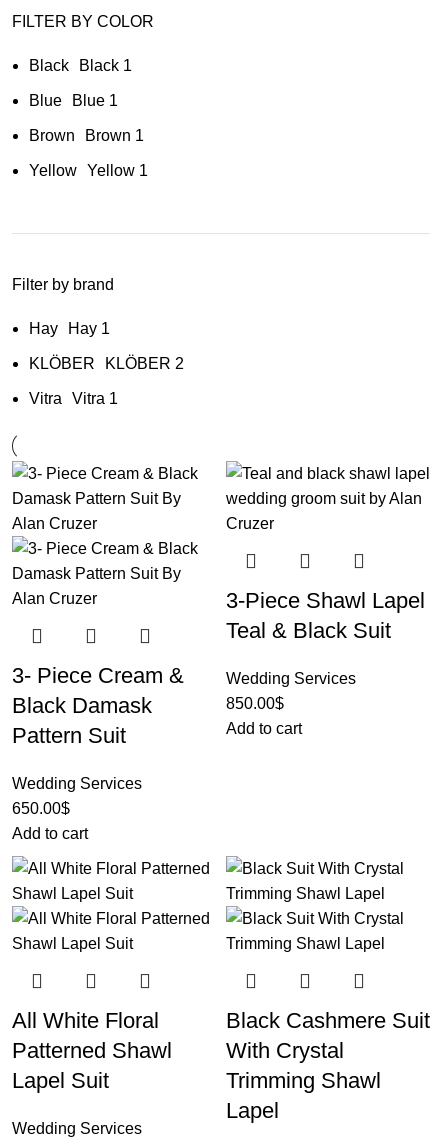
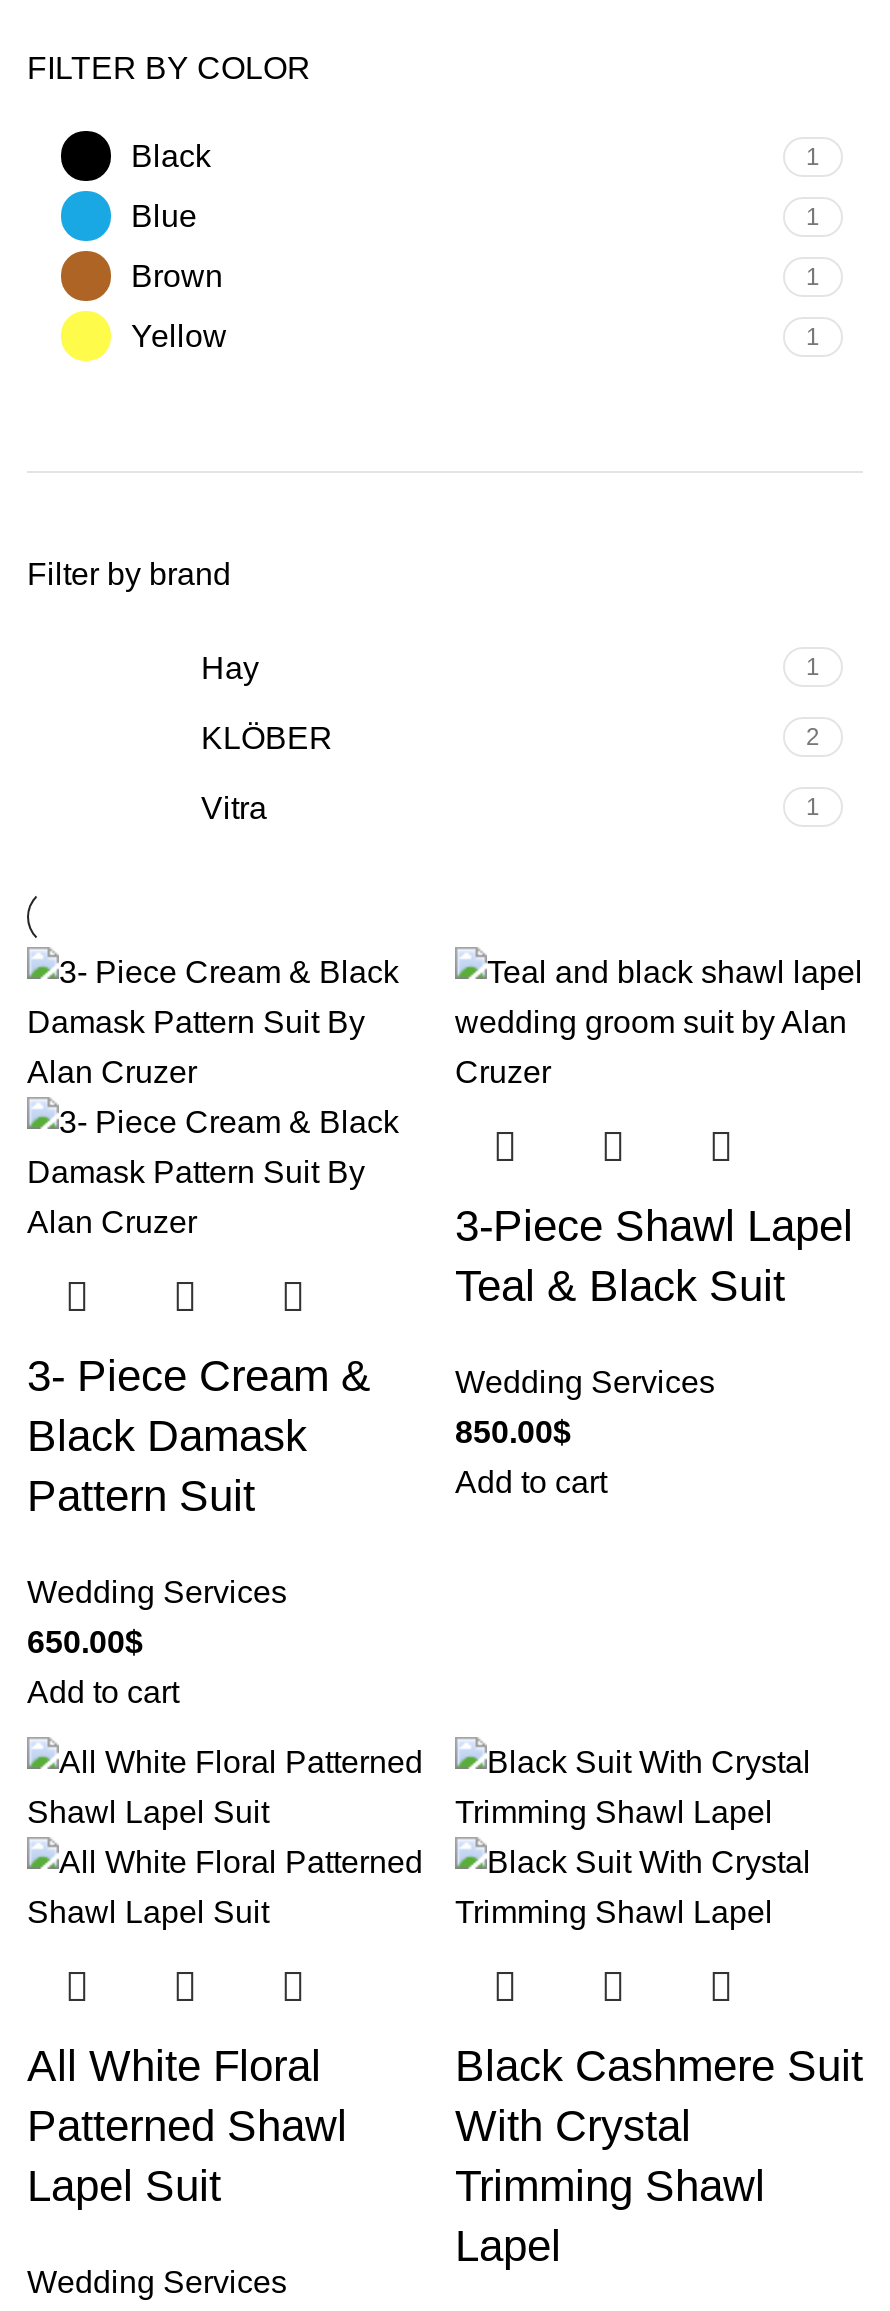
- Black Black 1
+ Black
+ 1

- Blue Blue 1
+ Blue
+ 1

- Brown Brown 1
+ Brown
+ 1

- Yellow Yellow 1
+ Yellow
+ 1

- Hay Hay 1
+ Hay
+ 1

- KLÖBER KLÖBER 2
+ KLÖBER
+ 2

- Vitra Vitra 1
+ Vitra
+ 1
